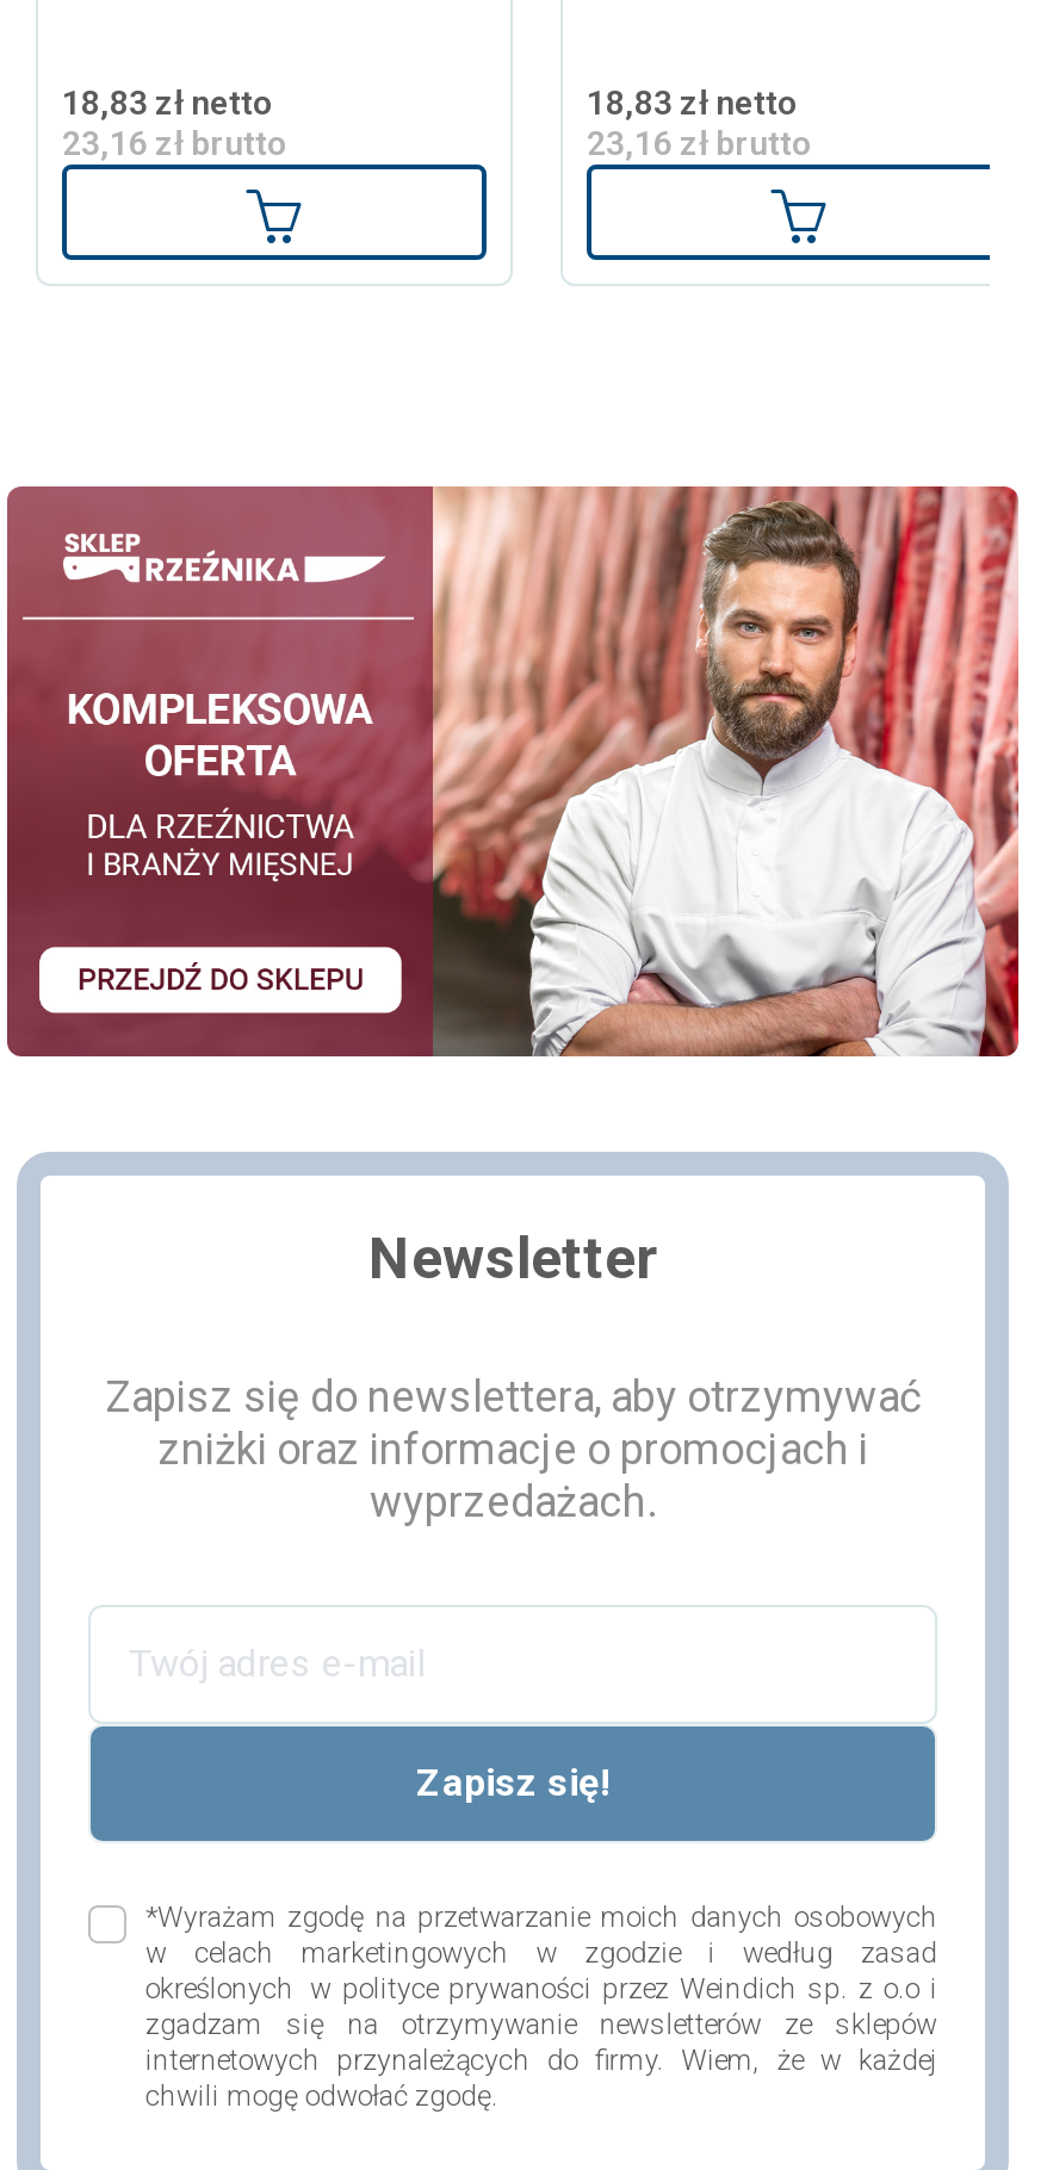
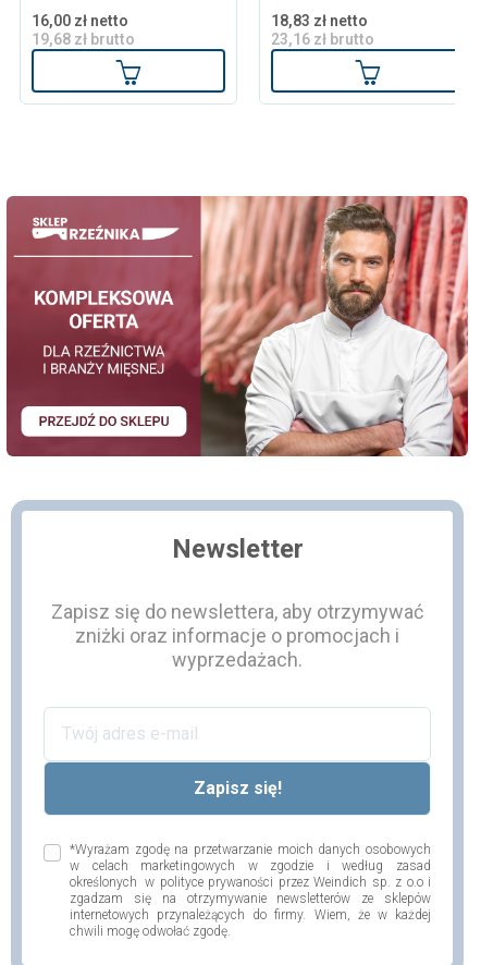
- 18,83 zł netto
- 23,16 zł brutto
+ 16,00 zł netto
+ 19,68 zł brutto
